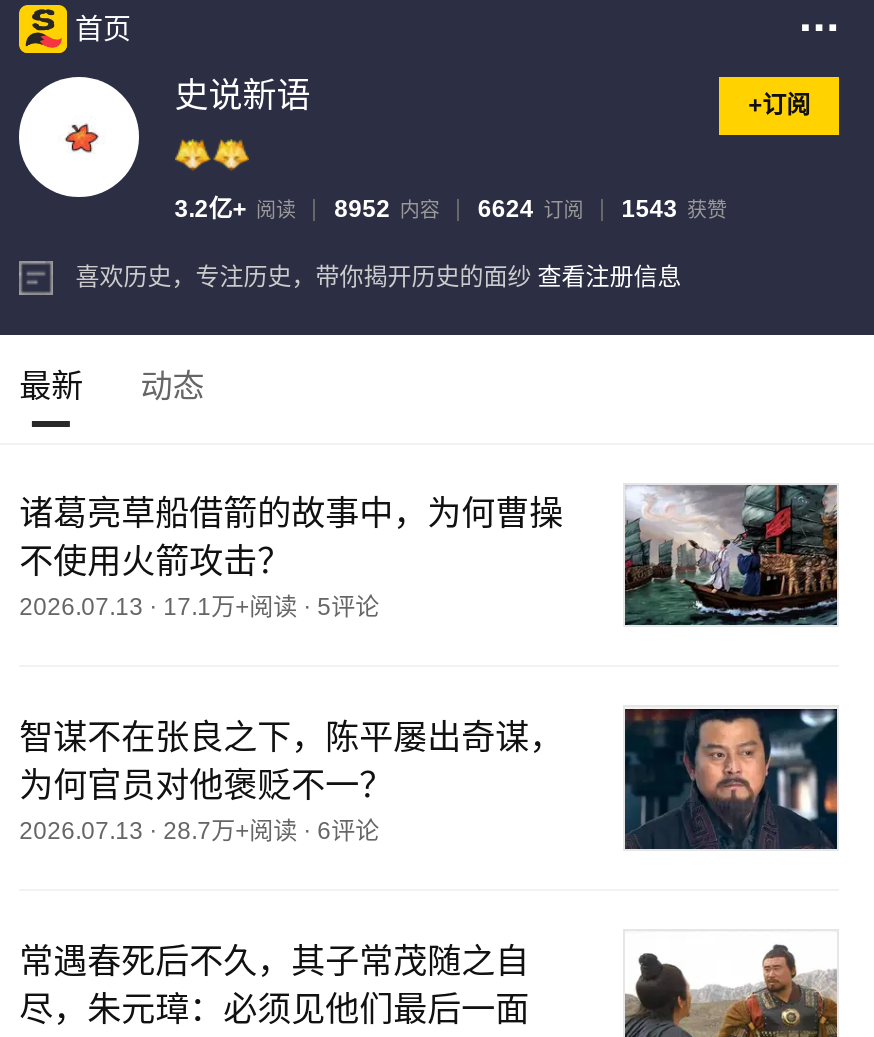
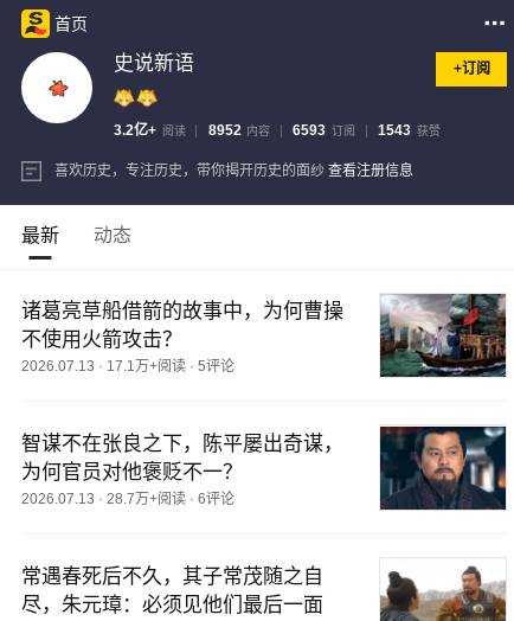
- 3.2亿+ 阅读 8952 内容 6624 订阅 1543 获赞
+ 3.2亿+ 阅读 8952 内容 6593 订阅 1543 获赞
